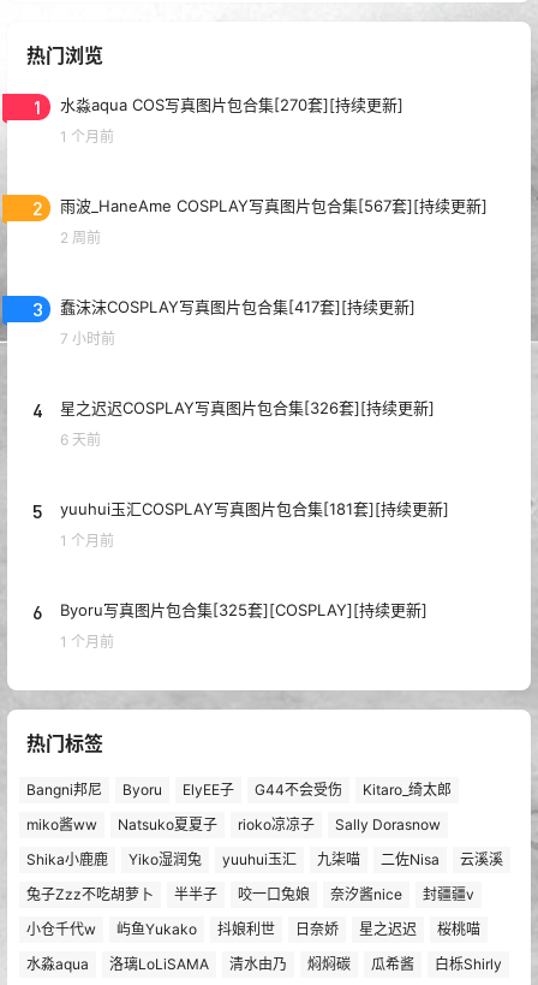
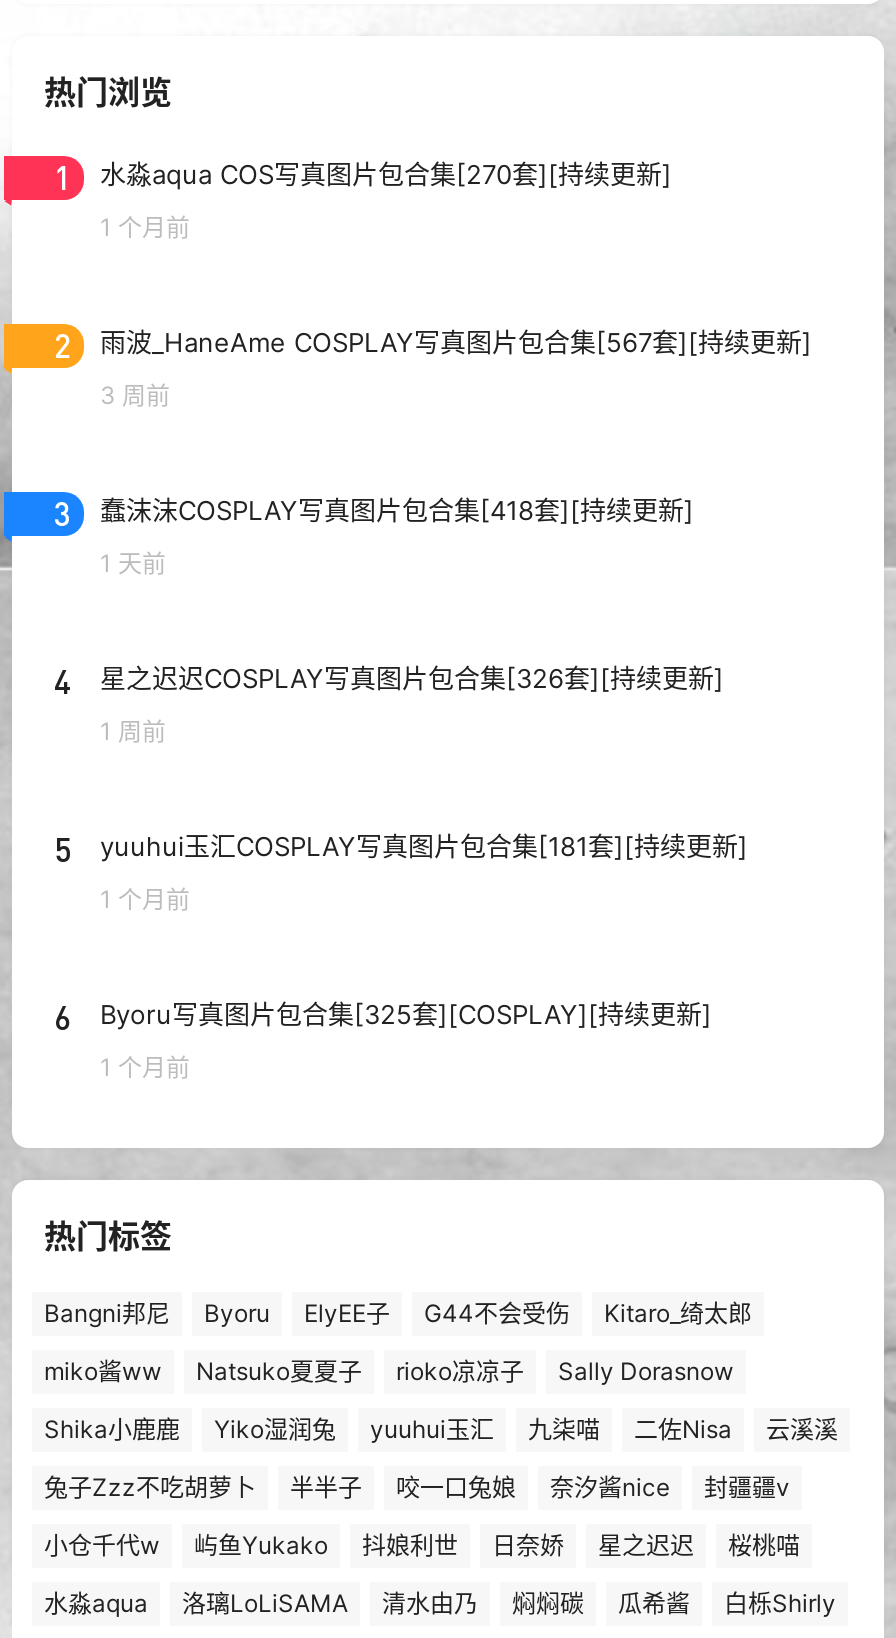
- 2 周前
+ 3 周前

- 蠢沫沫COSPLAY写真图片包合集[417套][持续更新]
+ 蠢沫沫COSPLAY写真图片包合集[418套][持续更新]

- 7 小时前
+ 1 天前

- 6 天前
+ 1 周前
